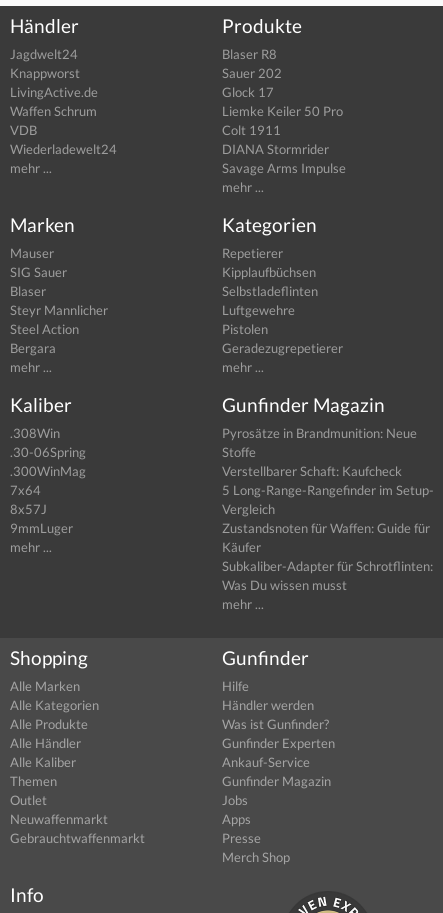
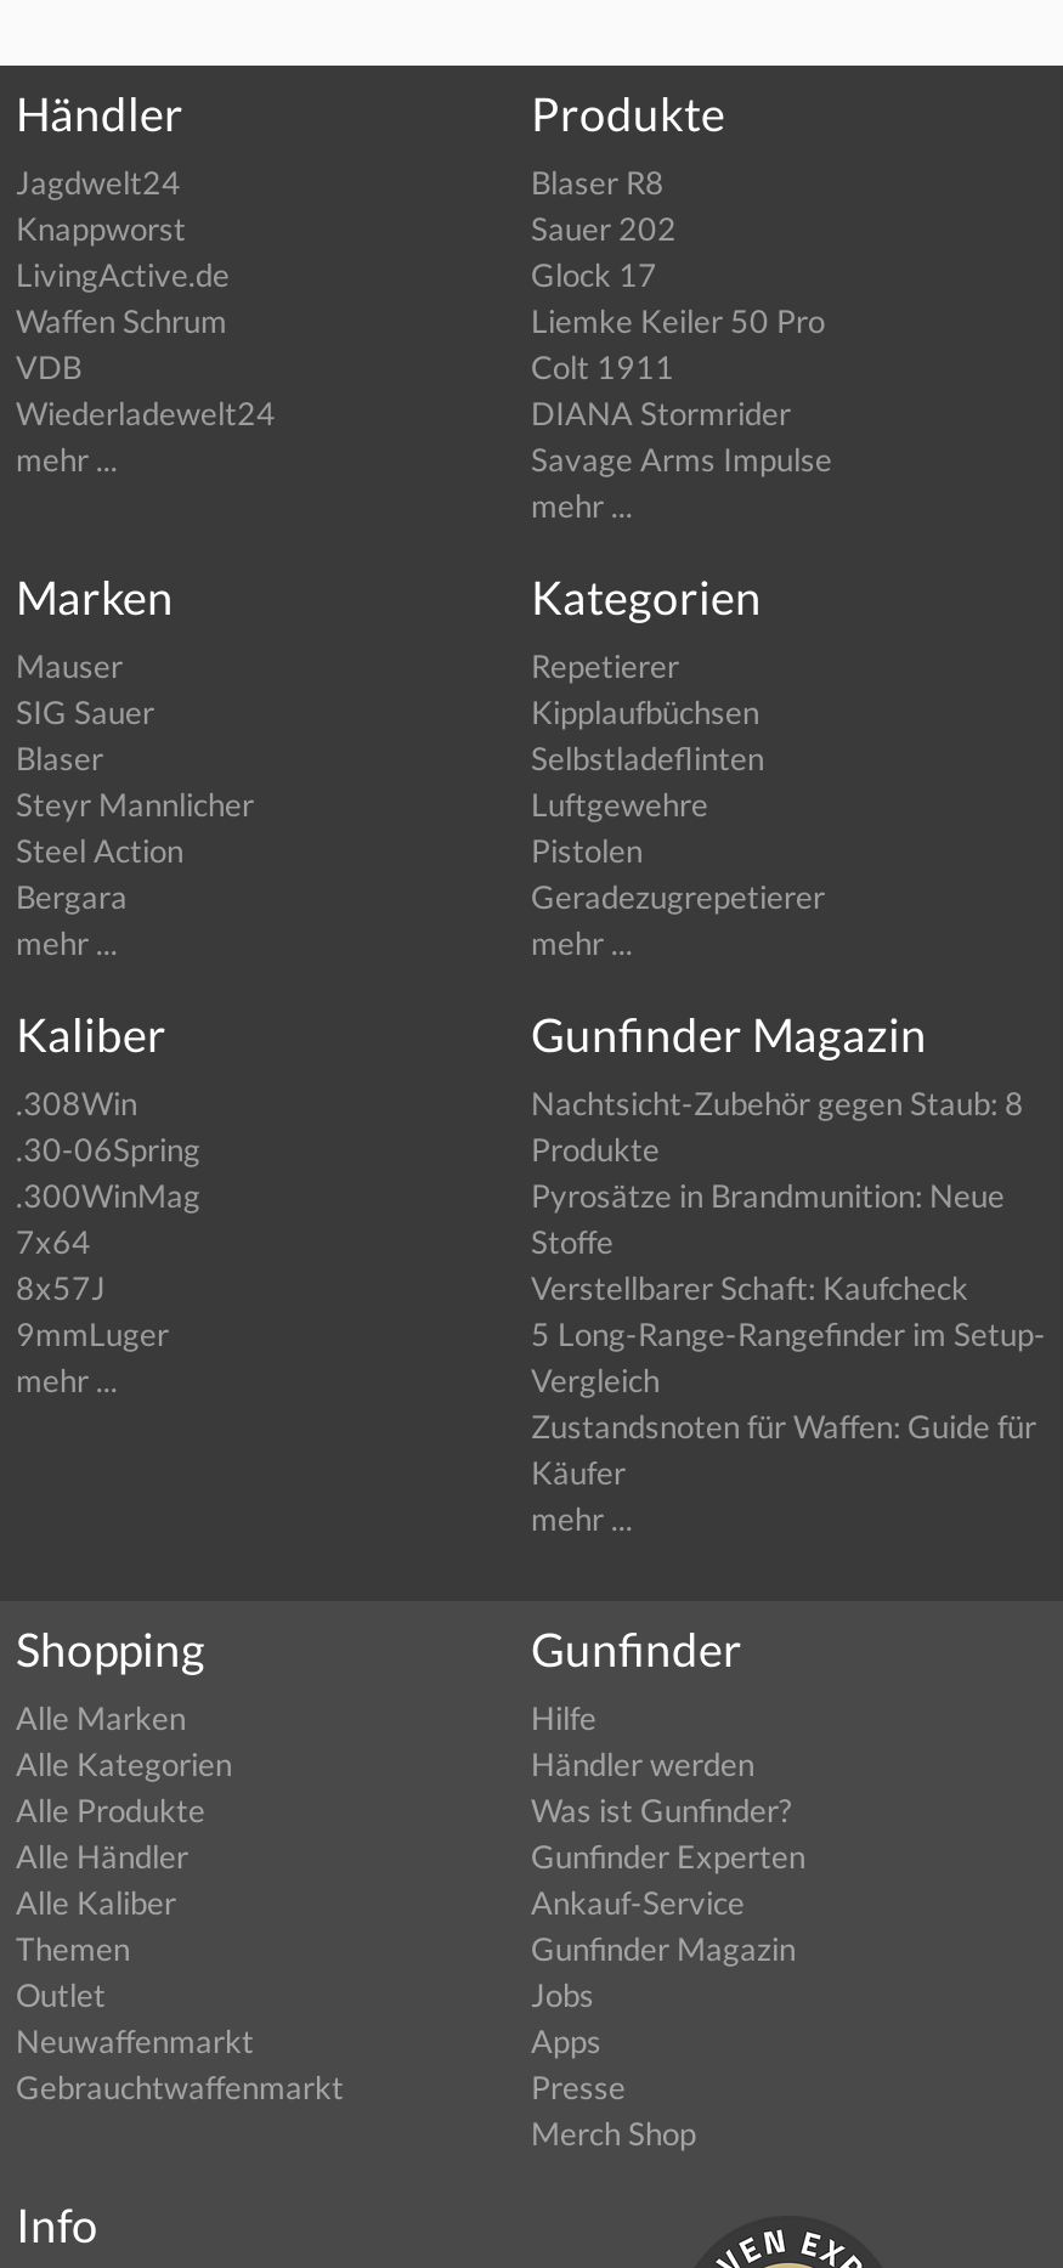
moved down: Pyrosätze in Brandmunition: Neue | Stoffe | Verstellbarer Schaft: Kaufcheck | 5 Long-Range-Rangefinder im Setup- | Vergleich | Zustandsnoten für Waffen: Guide für | Käufer

+ Nachtsicht-Zubehör gegen Staub: 8
+ Produkte

- Subkaliber-Adapter für Schrotflinten:
- Was Du wissen musst
